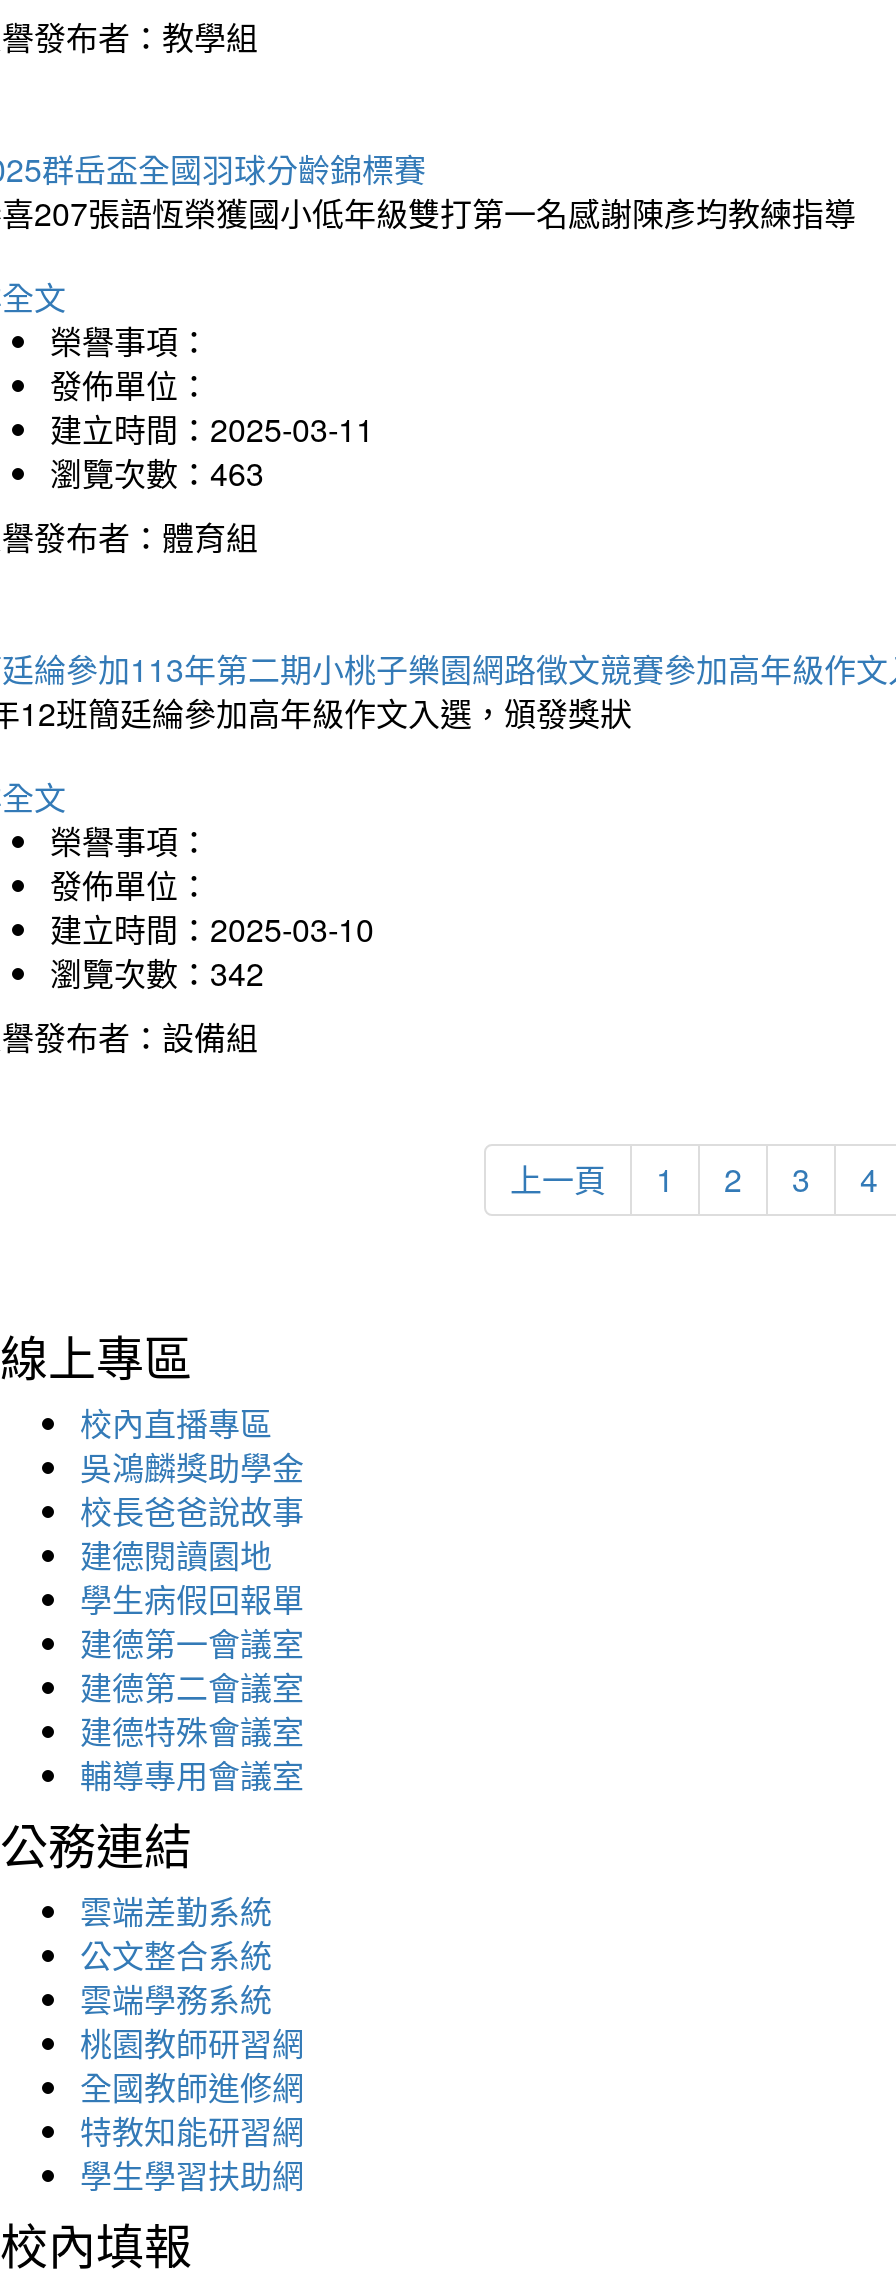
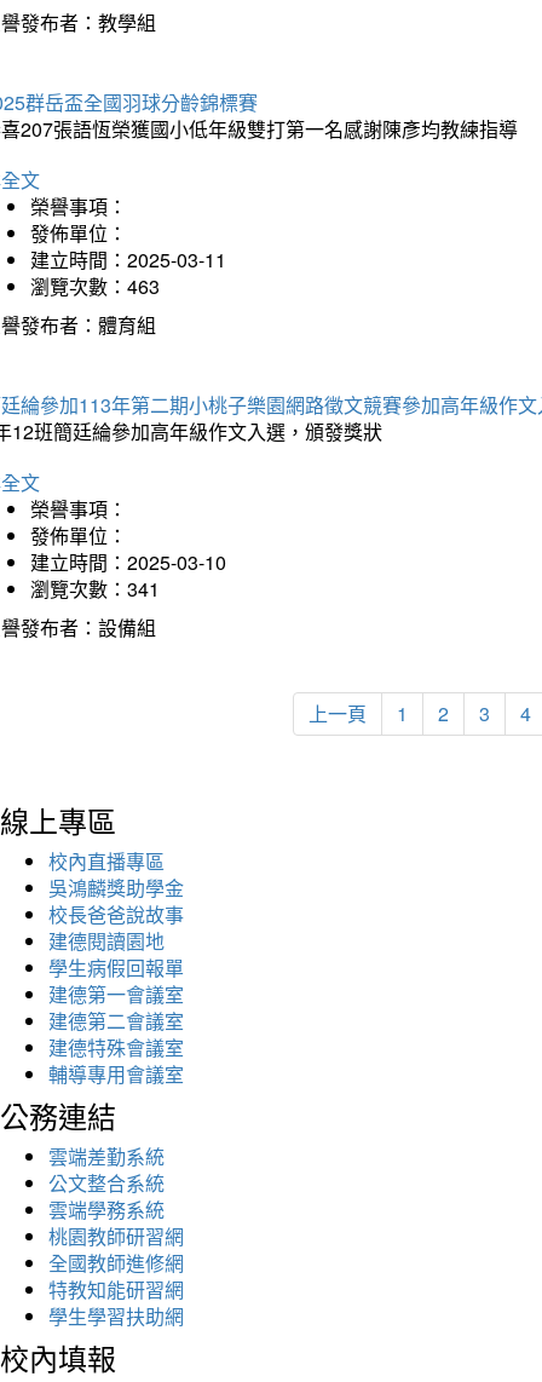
- 瀏覽次數：342
+ 瀏覽次數：341
